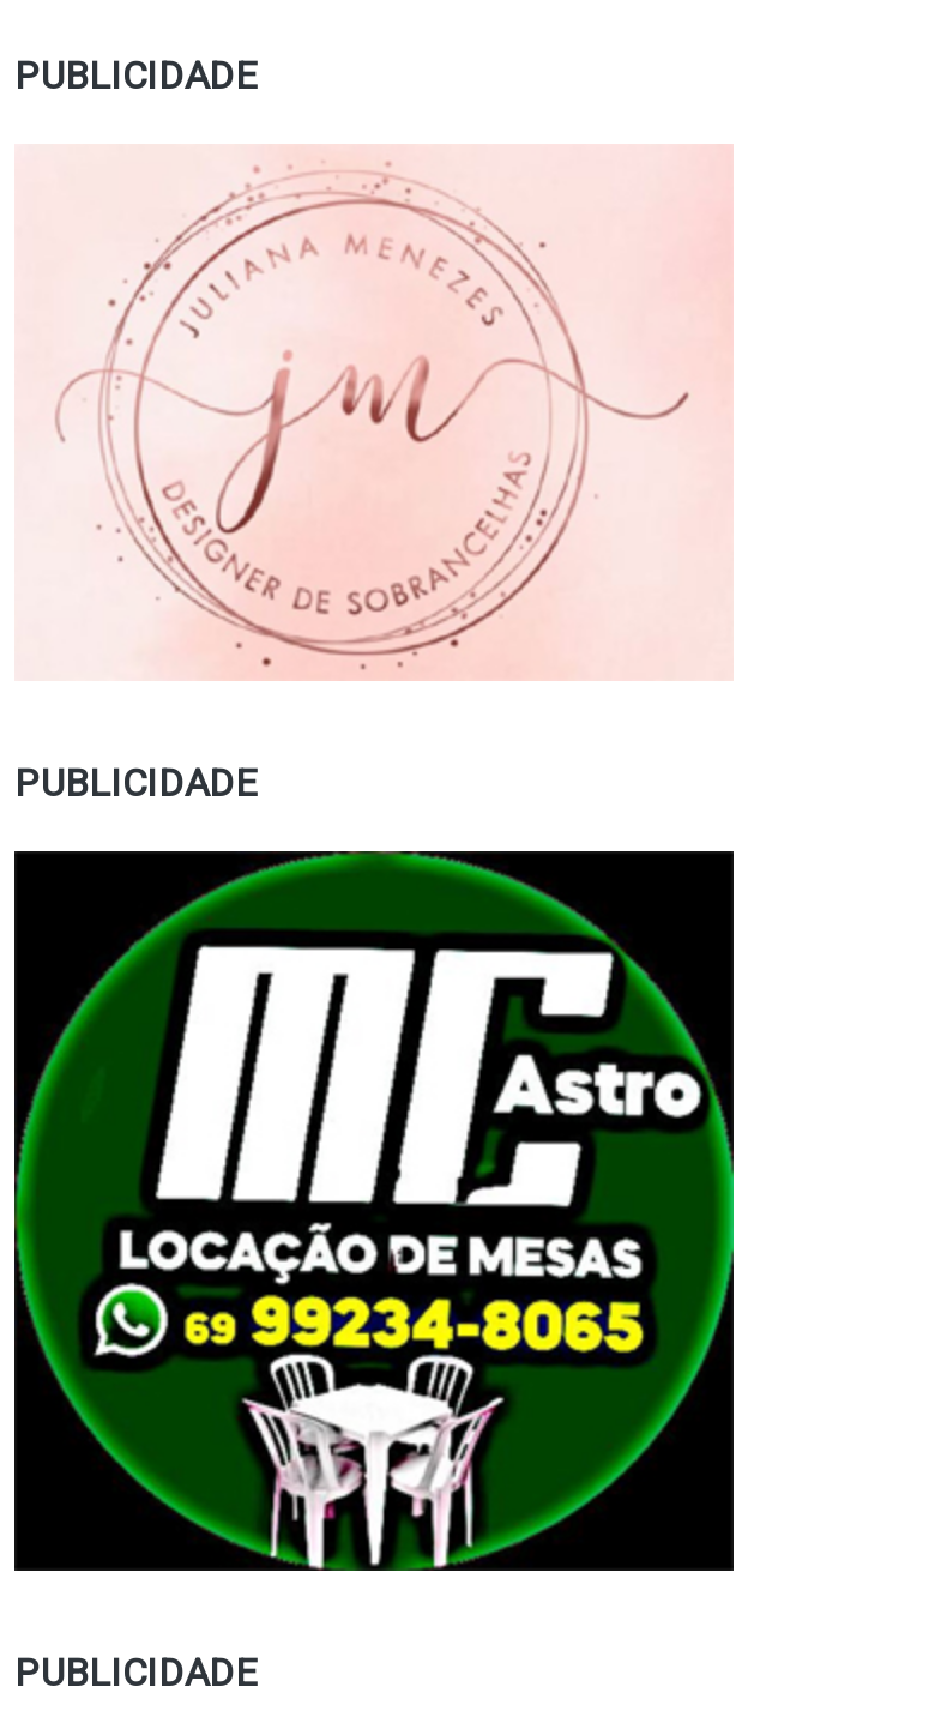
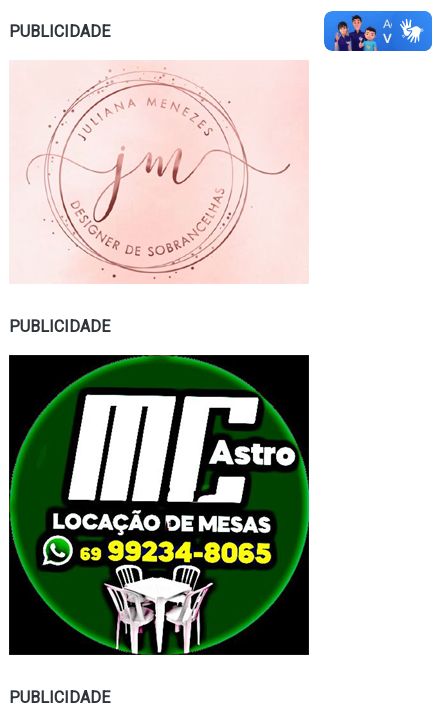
+ [image]
